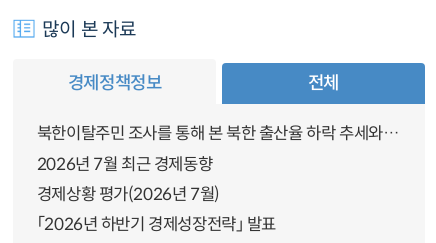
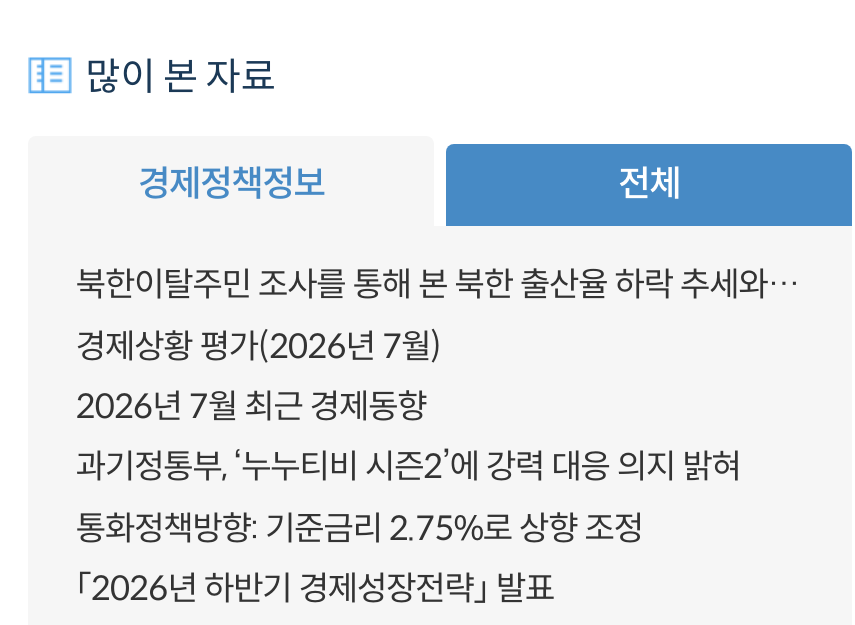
+ 과기정통부, ‘누누티비 시즌2’에 강력 대응 의지 밝혀
+ 통화정책방향: 기준금리 2.75%로 상향 조정

moved up: 경제상황 평가(2026년 7월)
